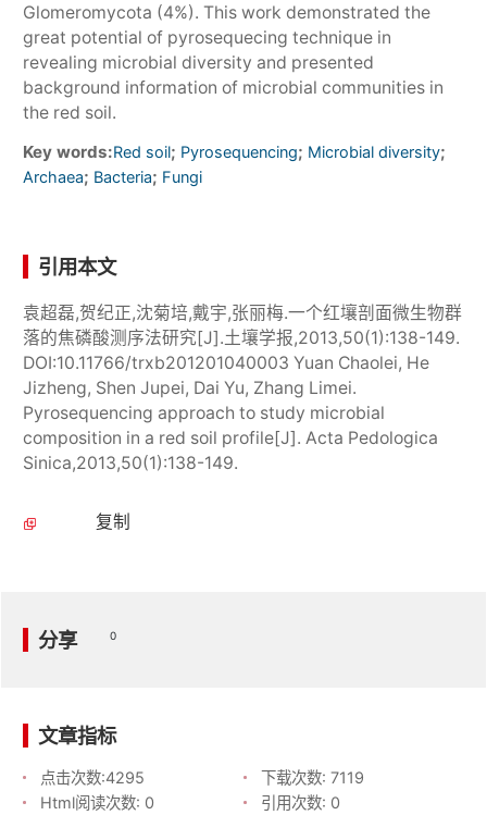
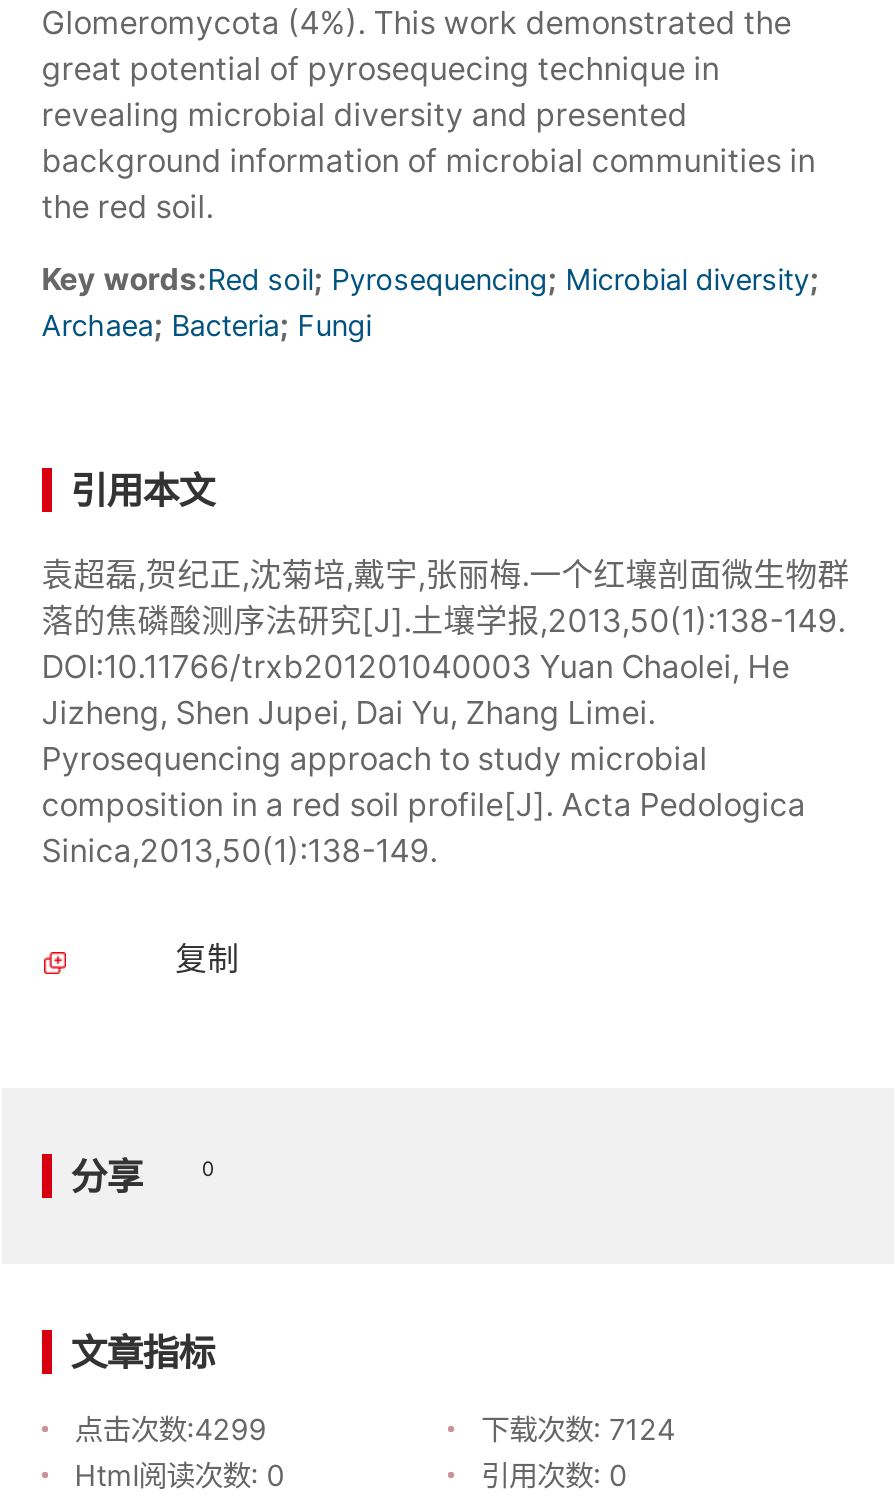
- 点击次数:4295
+ 点击次数:4299

- 下载次数: 7119
+ 下载次数: 7124
